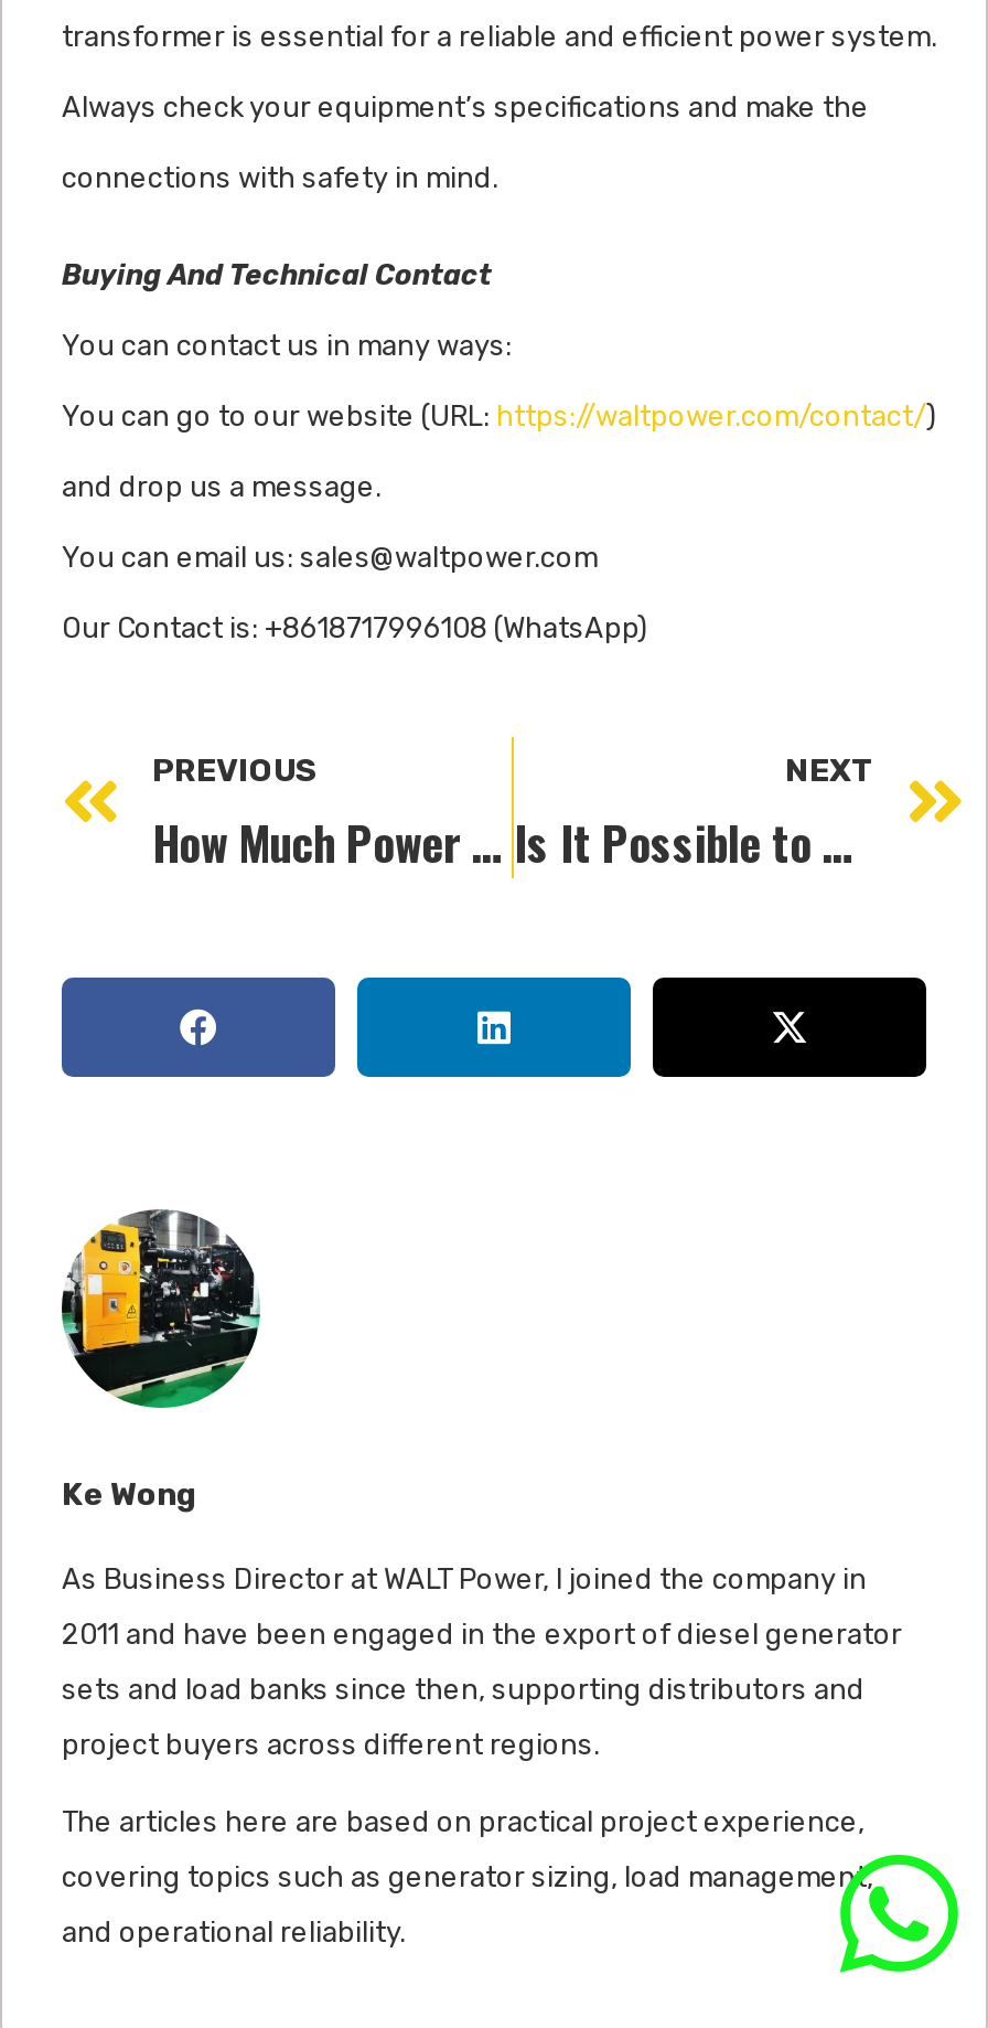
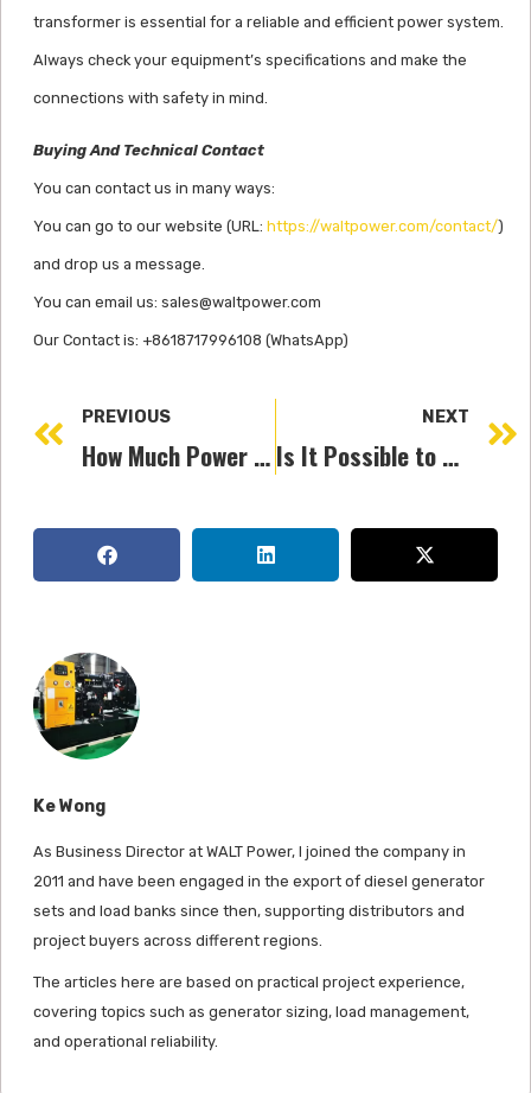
- [image]
